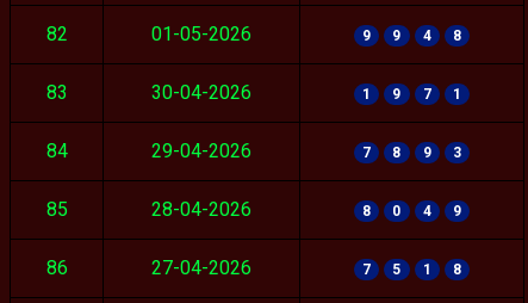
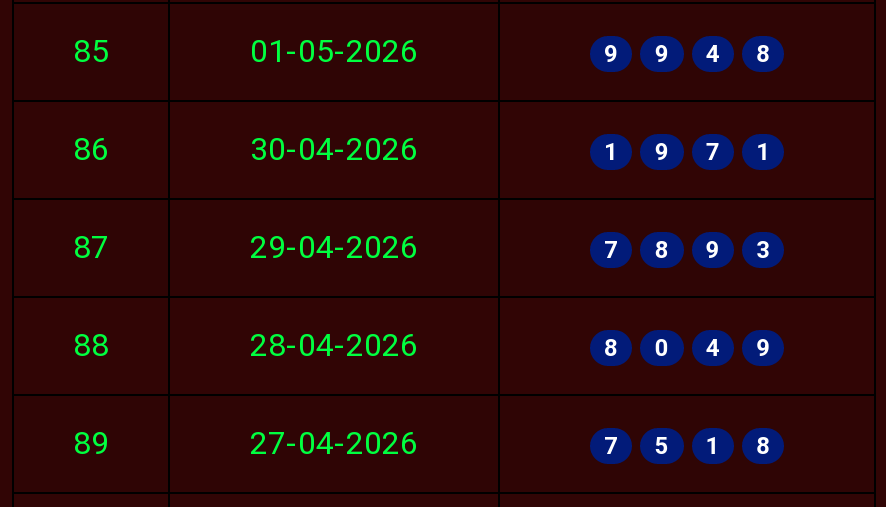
- 82
+ 85

- 83
+ 86

- 84
+ 87

- 85
+ 88

- 86
+ 89
